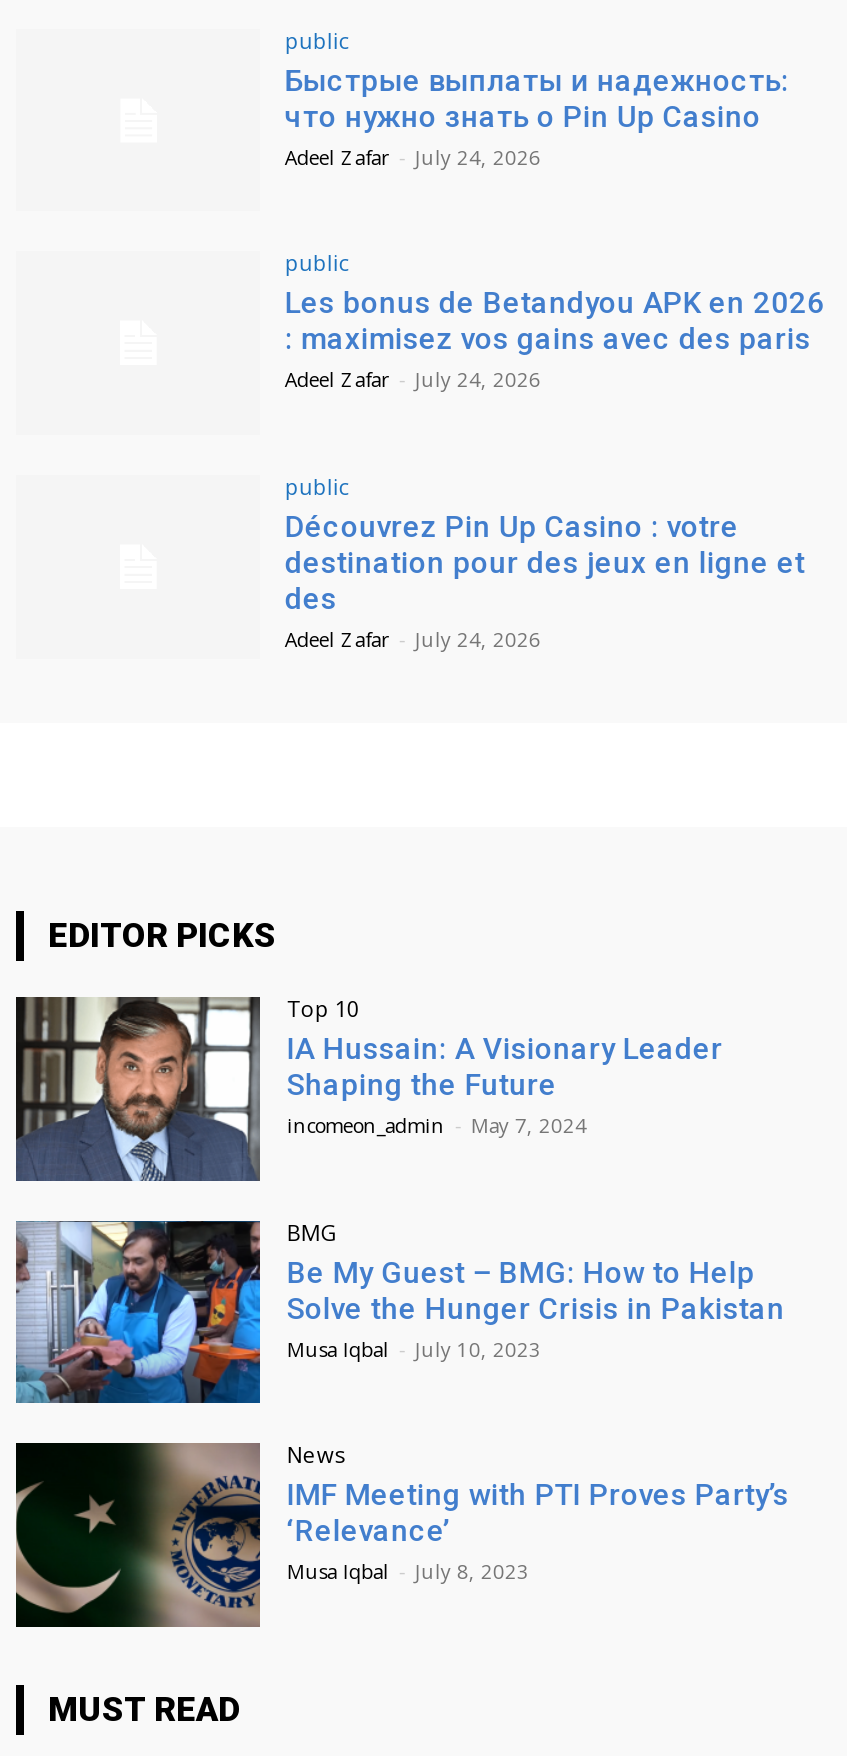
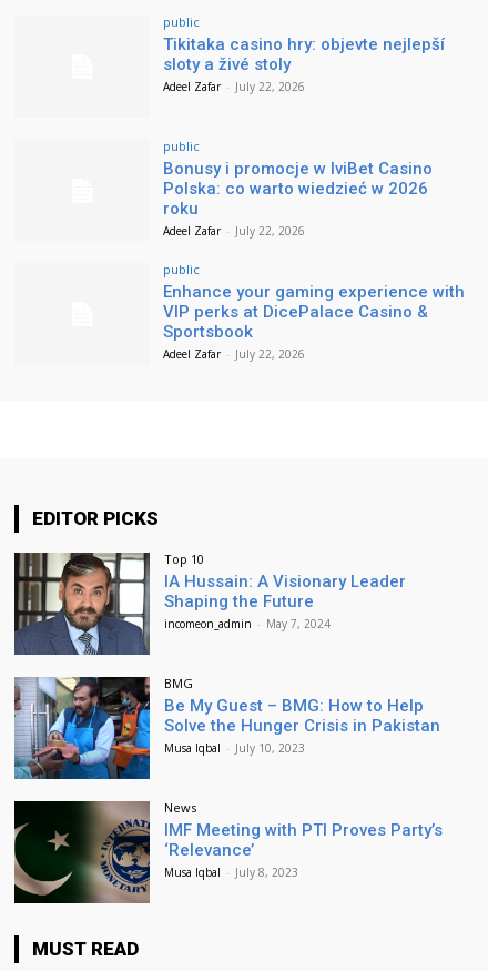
- Быстрые выплаты и надежность:
- что нужно знать о Pin Up Casino
- Adeel Zafar - July 24, 2026
+ Tikitaka casino hry: objevte nejlepší
+ sloty a živé stoly
+ Adeel Zafar - July 22, 2026

- Les bonus de Betandyou APK en 2026
- : maximisez vos gains avec des paris
- Adeel Zafar - July 24, 2026
+ Bonusy i promocje w IviBet Casino
+ Polska: co warto wiedzieć w 2026
+ roku
+ Adeel Zafar - July 22, 2026

- Découvrez Pin Up Casino : votre
- destination pour des jeux en ligne et
- des
- Adeel Zafar - July 24, 2026
+ Enhance your gaming experience with
+ VIP perks at DicePalace Casino &
+ Sportsbook
+ Adeel Zafar - July 22, 2026
